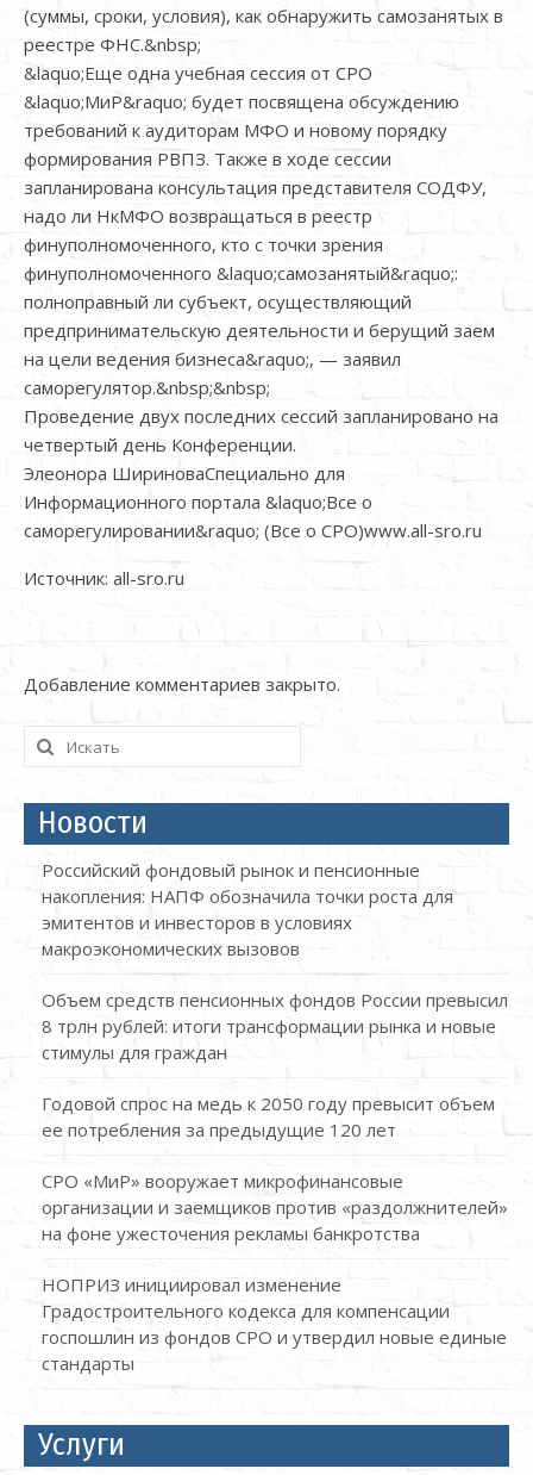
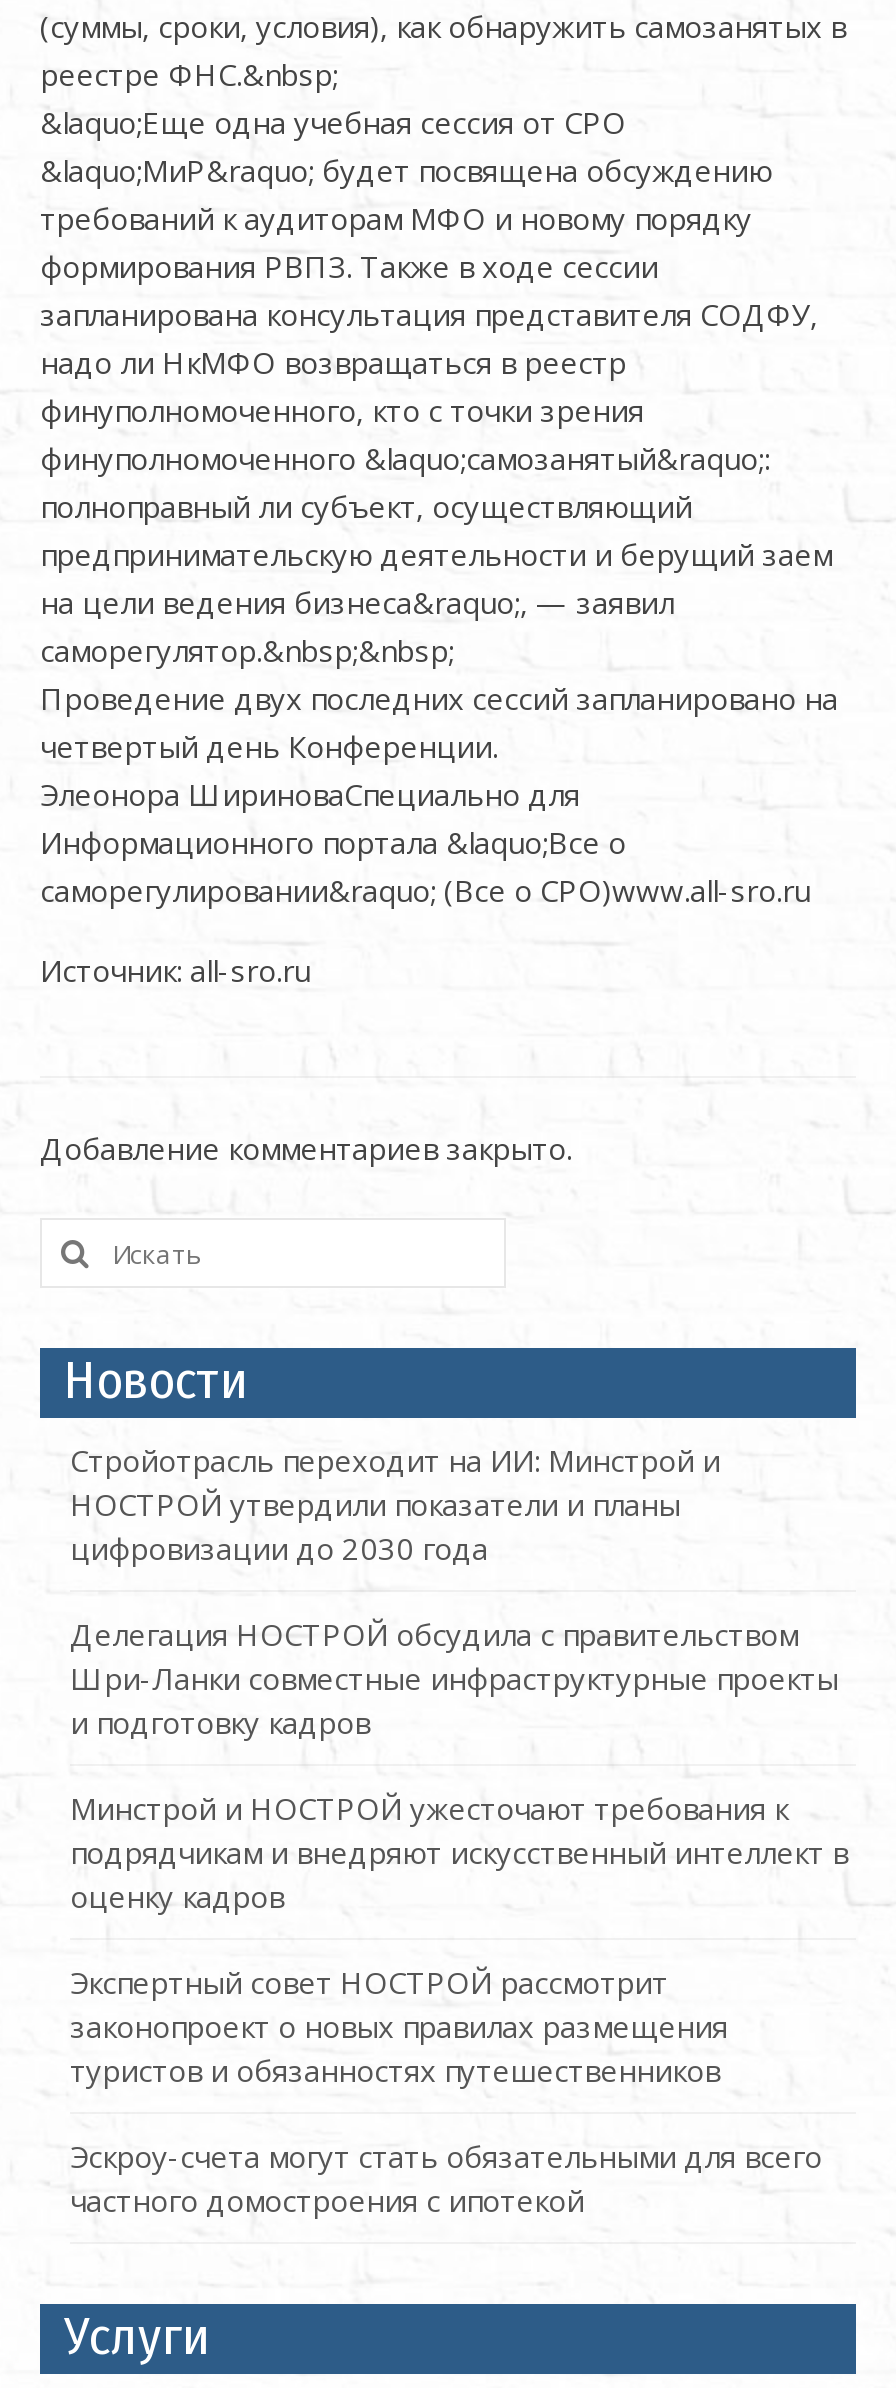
- Российский фондовый рынок и пенсионные
- накопления: НАПФ обозначила точки роста для
- эмитентов и инвесторов в условиях
- макроэкономических вызовов
+ Стройотрасль переходит на ИИ: Минстрой и
+ НОСТРОЙ утвердили показатели и планы
+ цифровизации до 2030 года

- Объем средств пенсионных фондов России превысил
- 8 трлн рублей: итоги трансформации рынка и новые
- стимулы для граждан
+ Делегация НОСТРОЙ обсудила с правительством
+ Шри-Ланки совместные инфраструктурные проекты
+ и подготовку кадров

- Годовой спрос на медь к 2050 году превысит объем
- ее потребления за предыдущие 120 лет
+ Минстрой и НОСТРОЙ ужесточают требования к
+ подрядчикам и внедряют искусственный интеллект в
+ оценку кадров

- СРО «МиР» вооружает микрофинансовые
- организации и заемщиков против «раздолжнителей»
- на фоне ужесточения рекламы банкротства
+ Экспертный совет НОСТРОЙ рассмотрит
+ законопроект о новых правилах размещения
+ туристов и обязанностях путешественников

- НОПРИЗ инициировал изменение
- Градостроительного кодекса для компенсации
- госпошлин из фондов СРО и утвердил новые единые
- стандарты
+ Эскроу-счета могут стать обязательными для всего
+ частного домостроения с ипотекой
